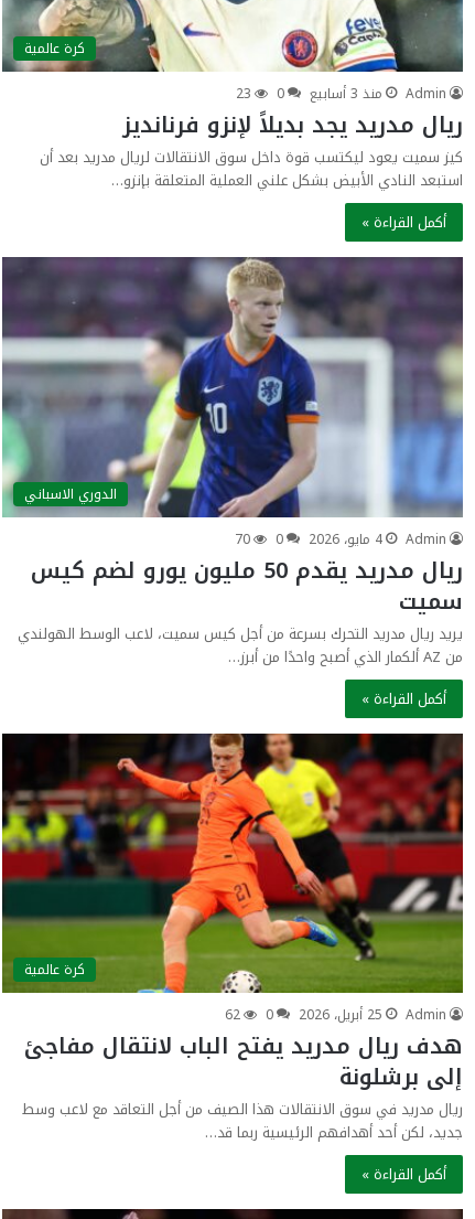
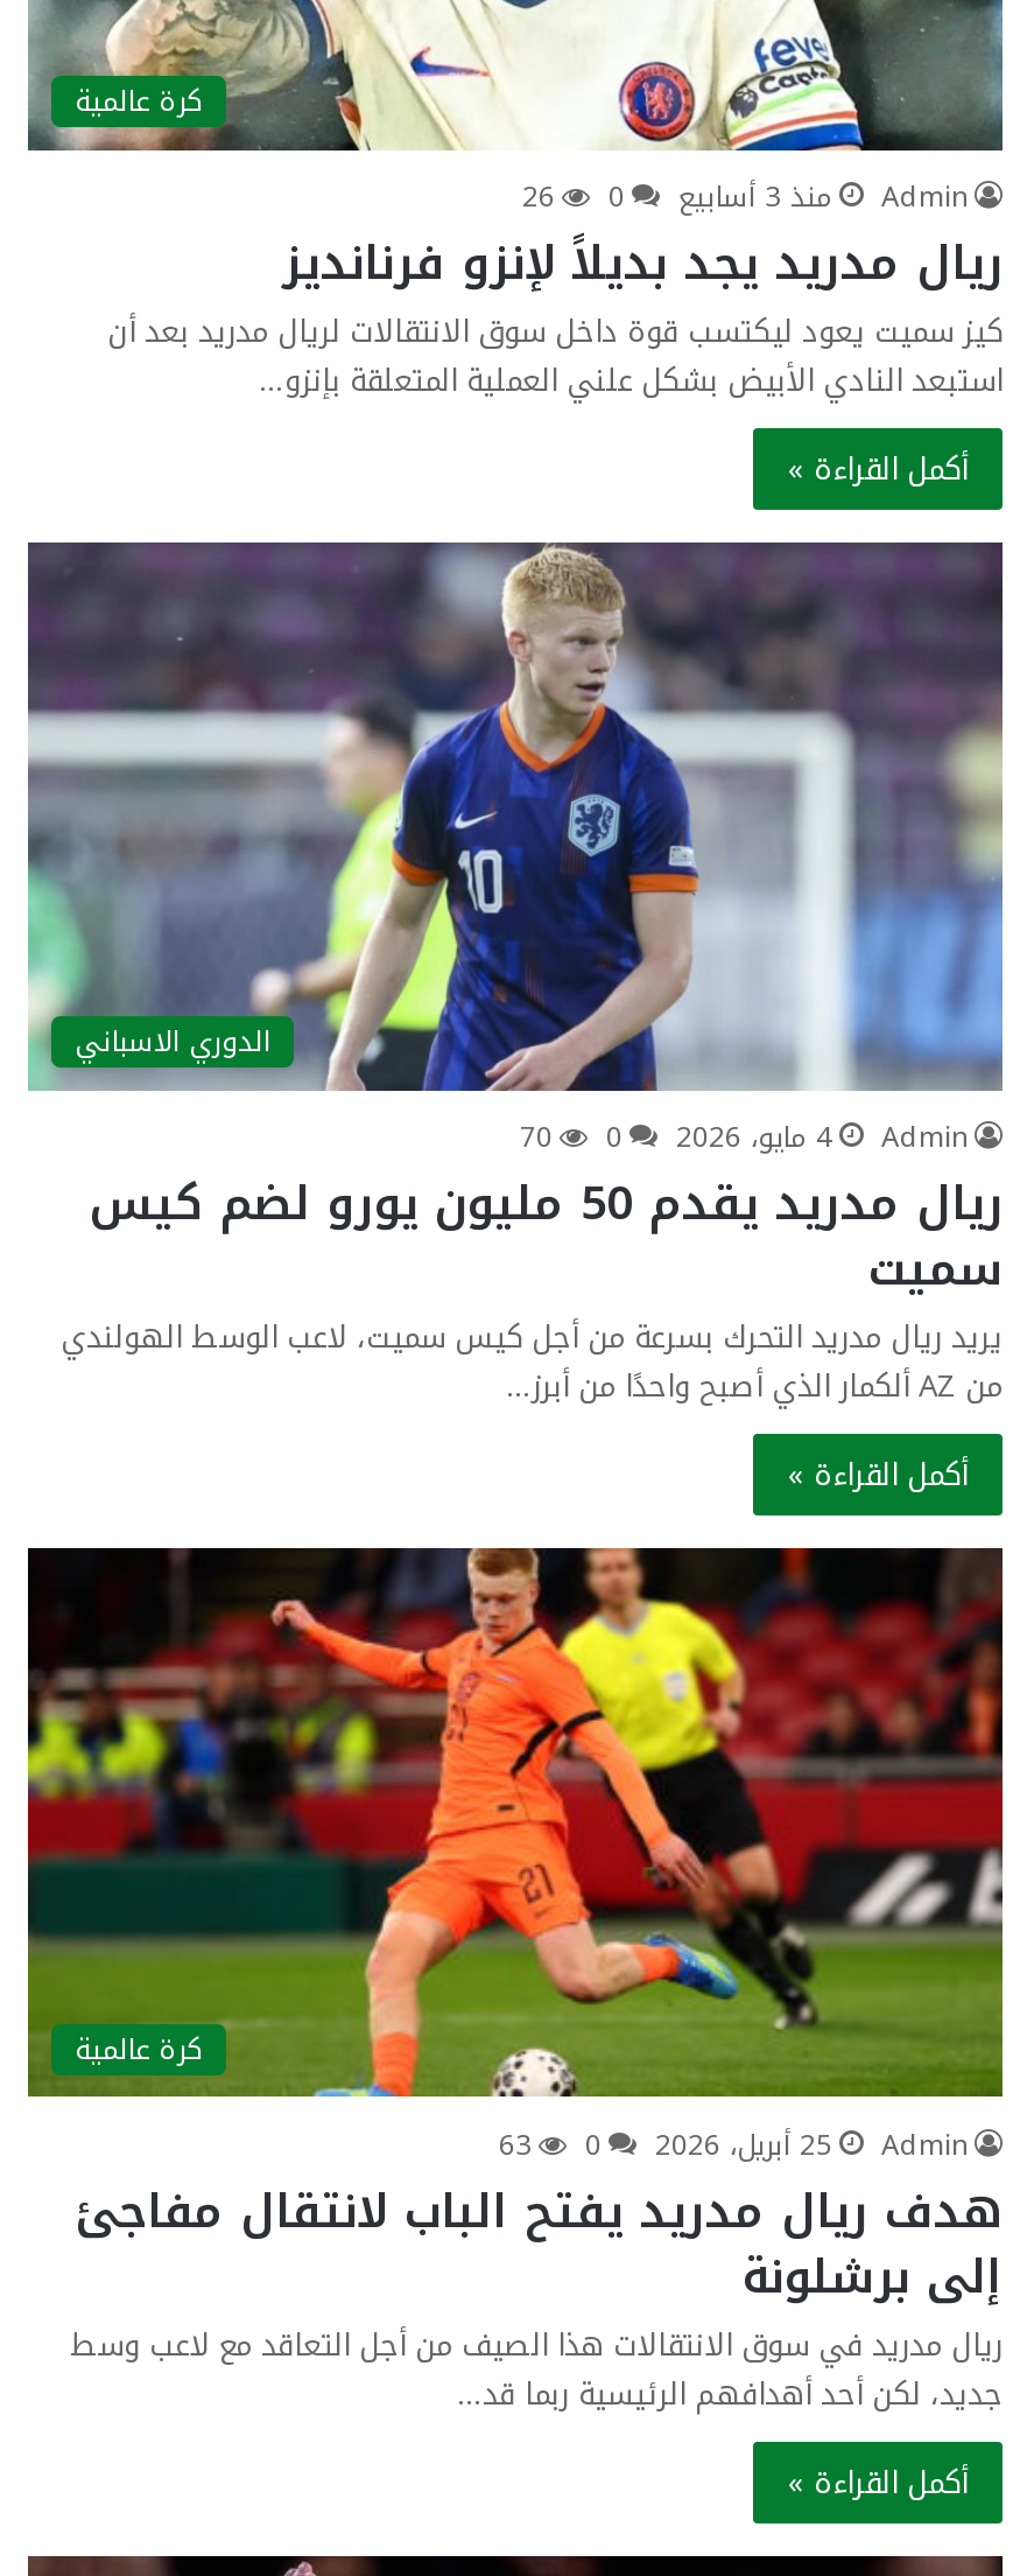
- 23 0
+ 26 0

- 62 0
+ 63 0
